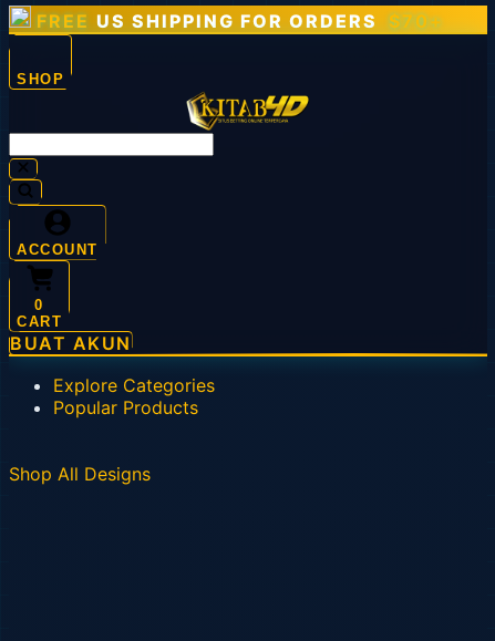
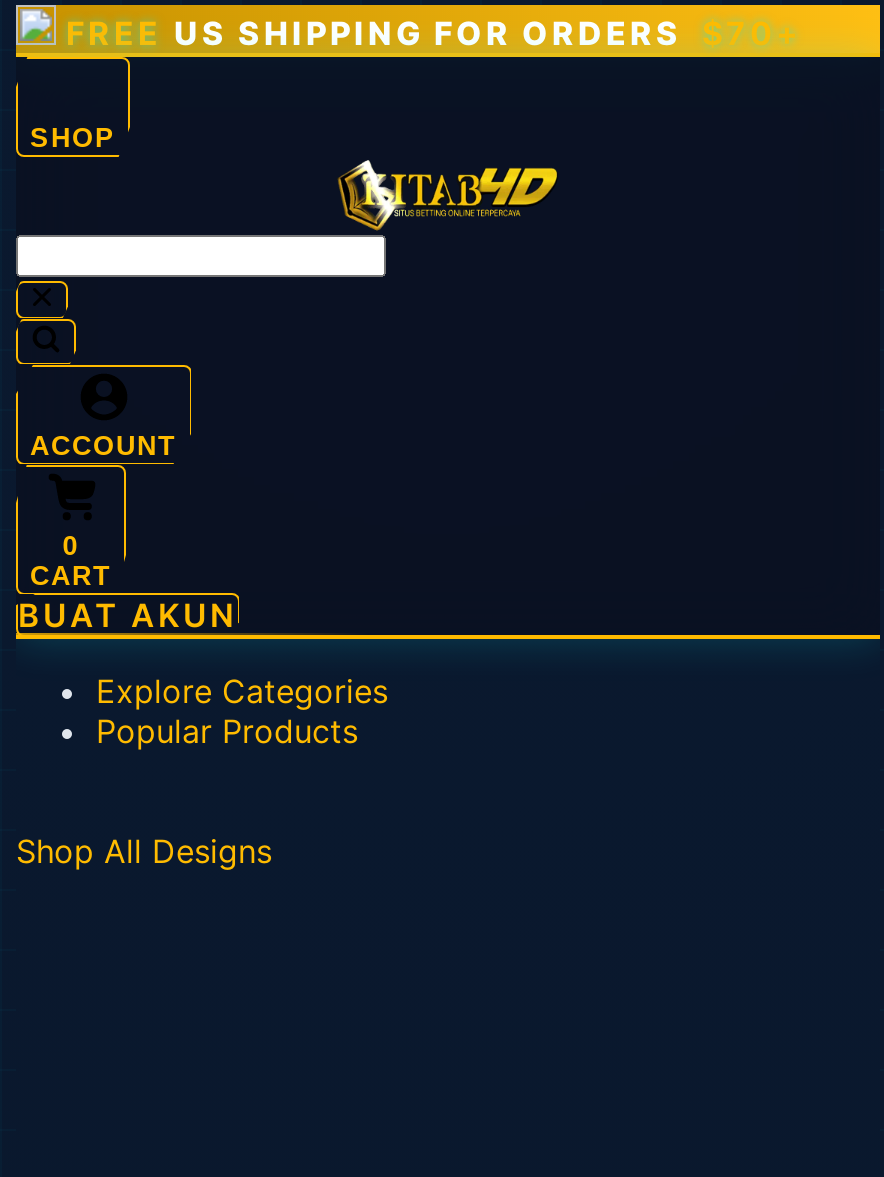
- [image]
+ [image]
